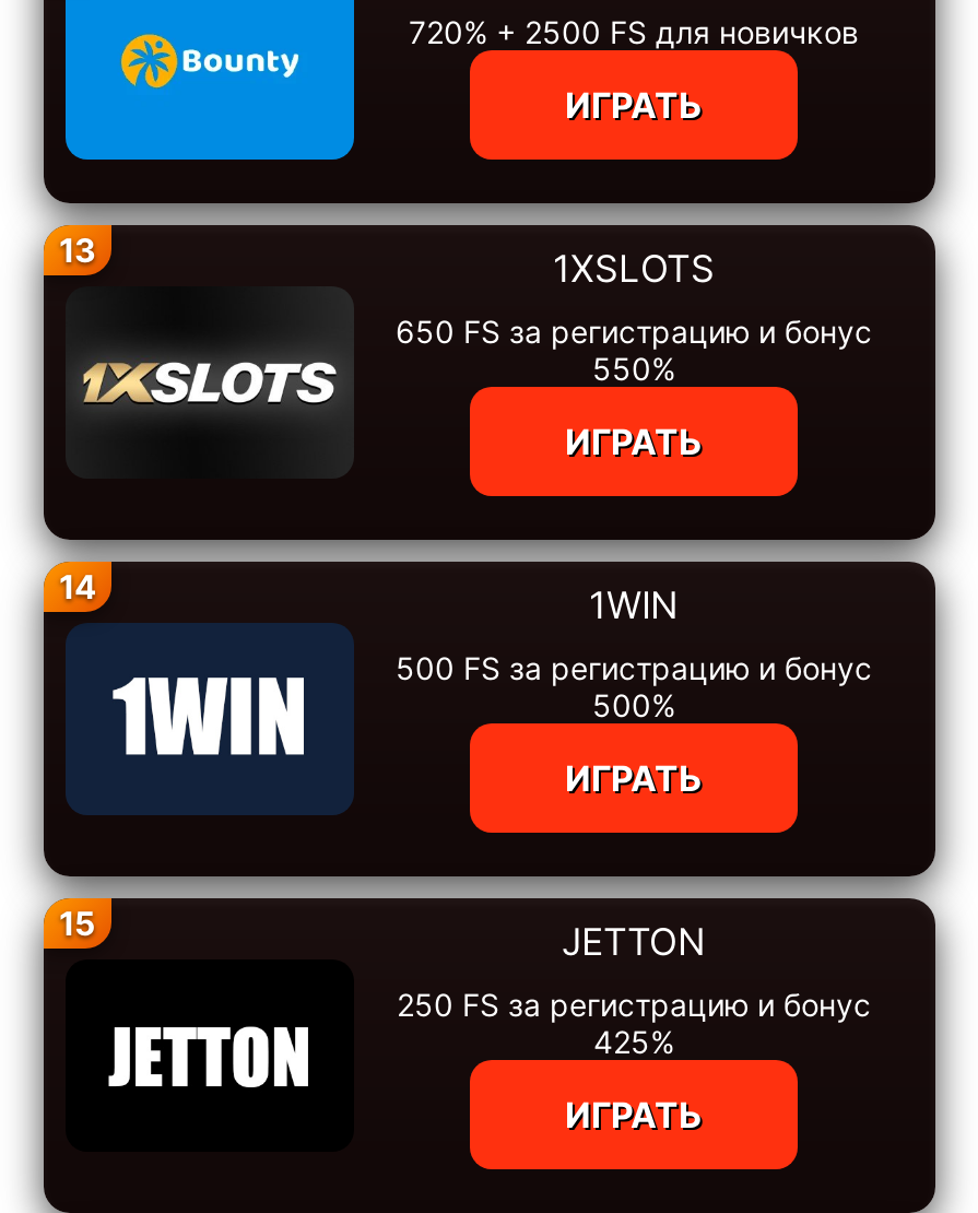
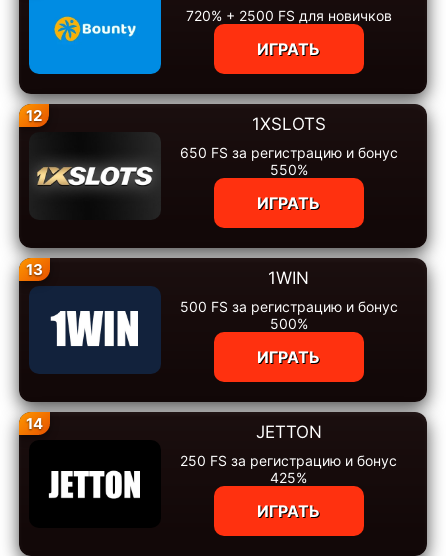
- 13
+ 12

- 14
+ 13

- 15
+ 14
